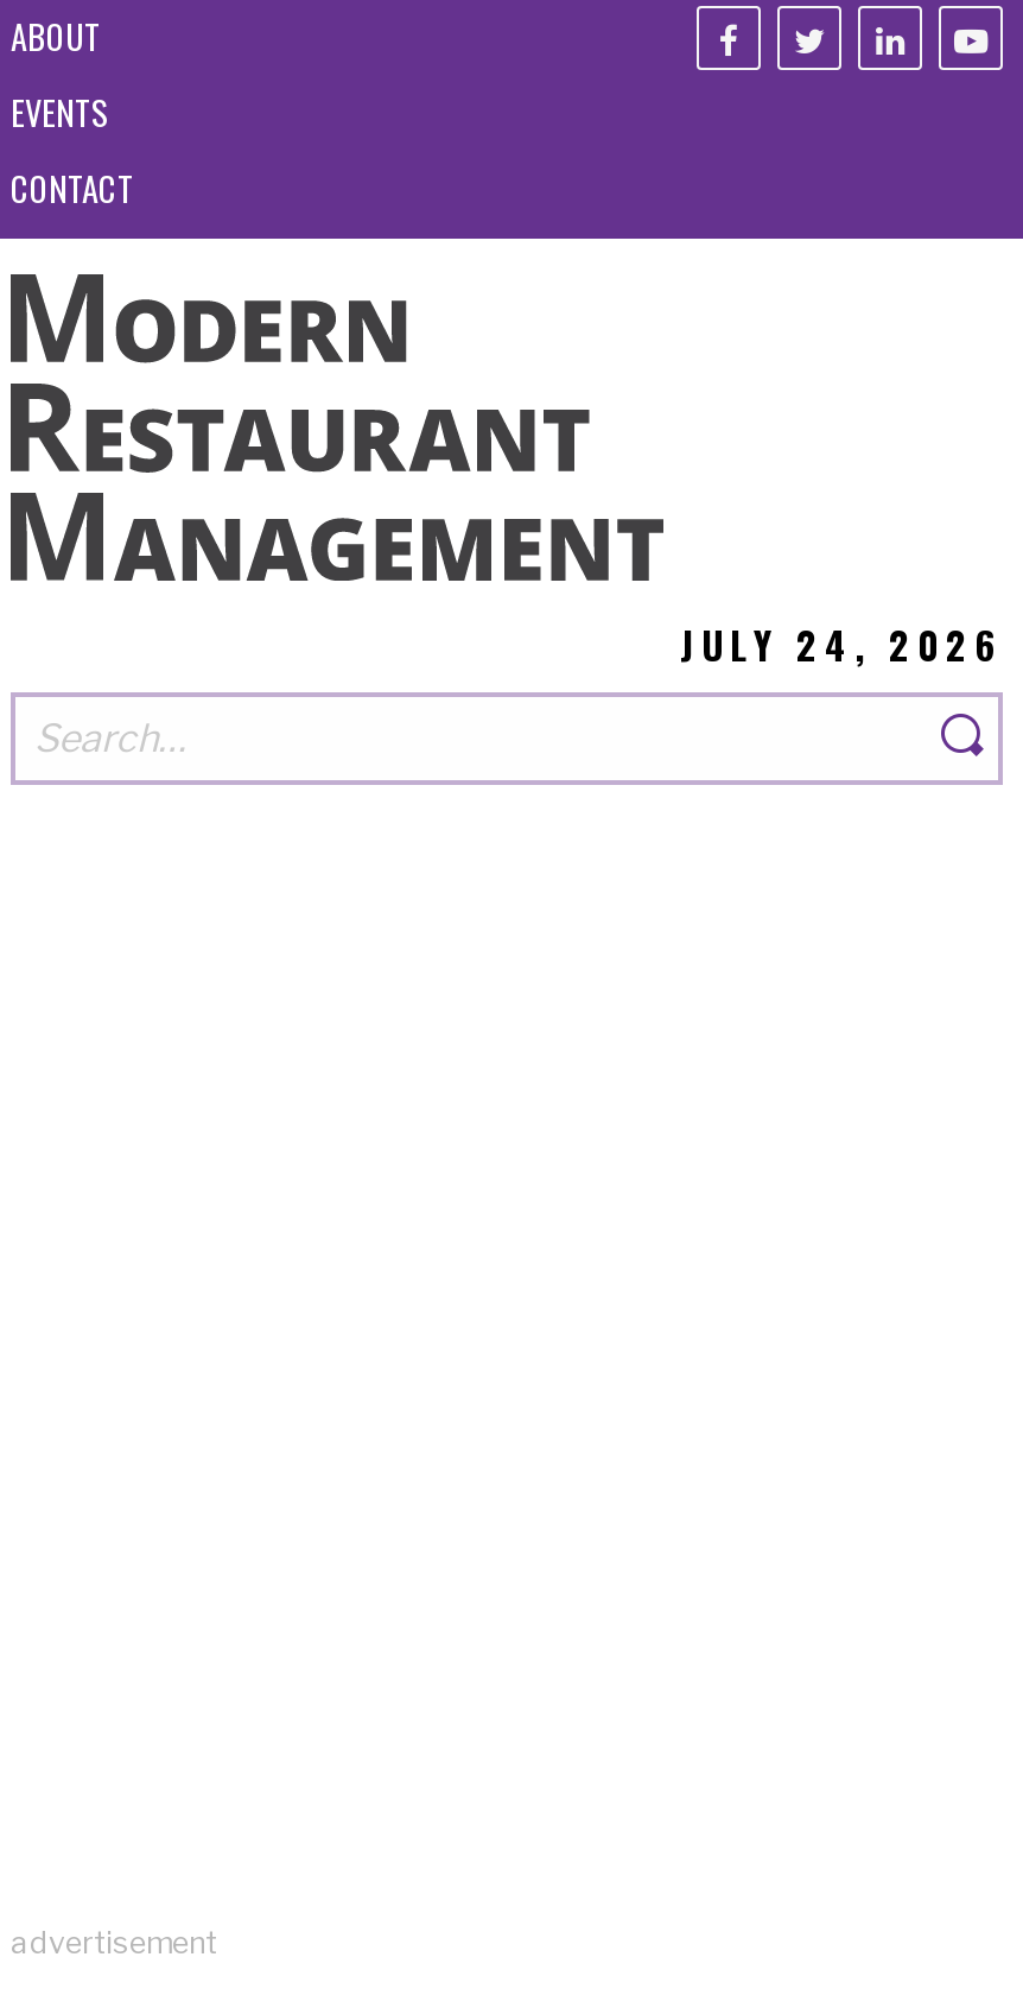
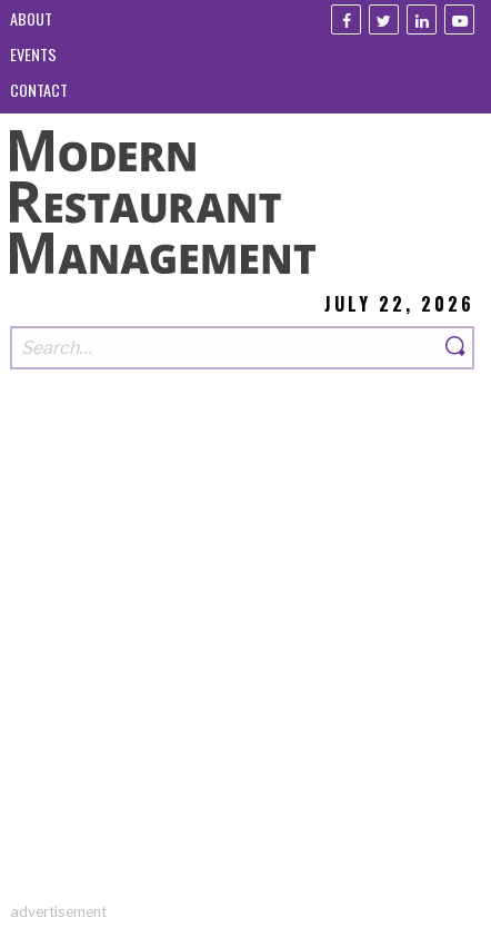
- JULY 24, 2026
+ JULY 22, 2026
